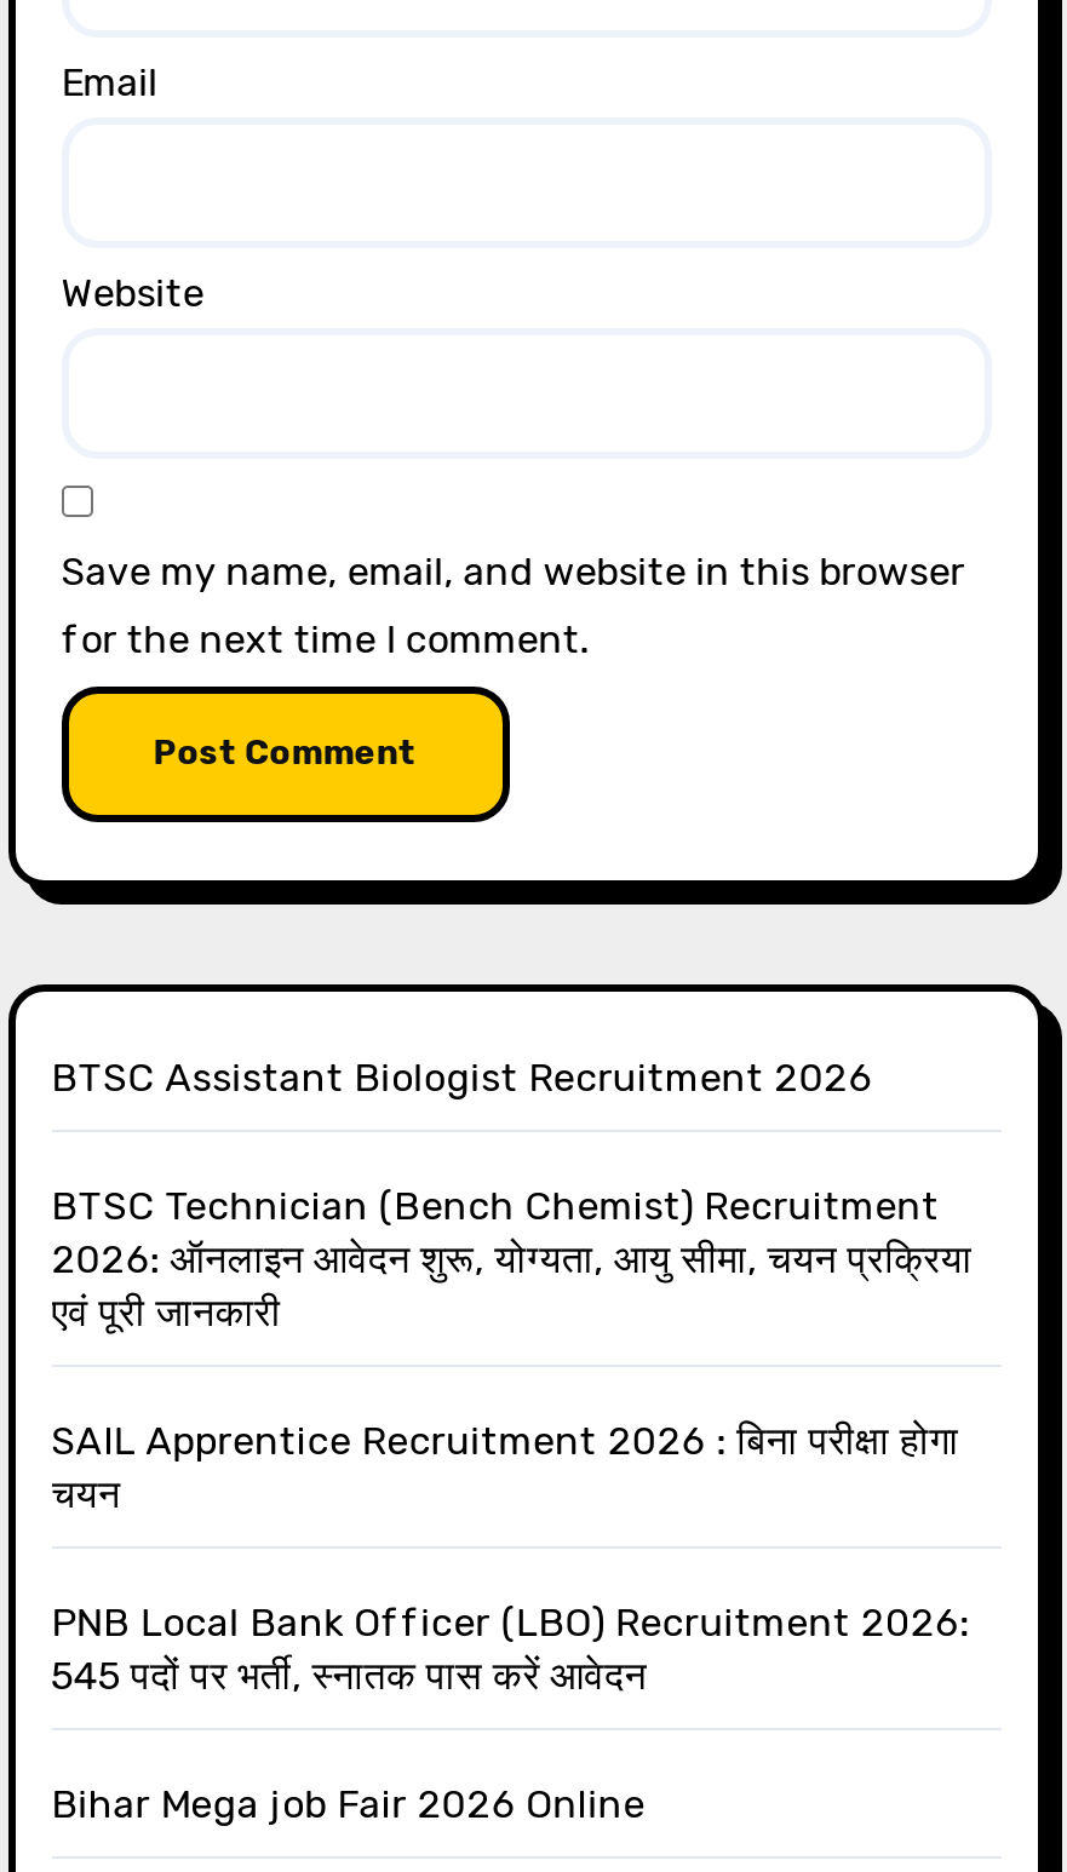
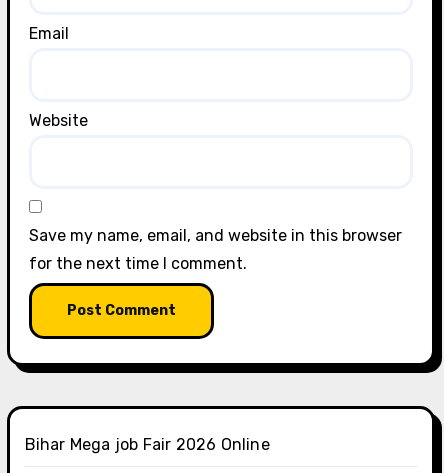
- BTSC Assistant Biologist Recruitment 2026
- BTSC Technician (Bench Chemist) Recruitment
- 2026: ऑनलाइन आवेदन शुरू, योग्यता, आयु सीमा, चयन प्रक्रिया
- एवं पूरी जानकारी
- SAIL Apprentice Recruitment 2026 : बिना परीक्षा होगा
- चयन
- PNB Local Bank Officer (LBO) Recruitment 2026:
- 545 पदों पर भर्ती, स्नातक पास करें आवेदन
